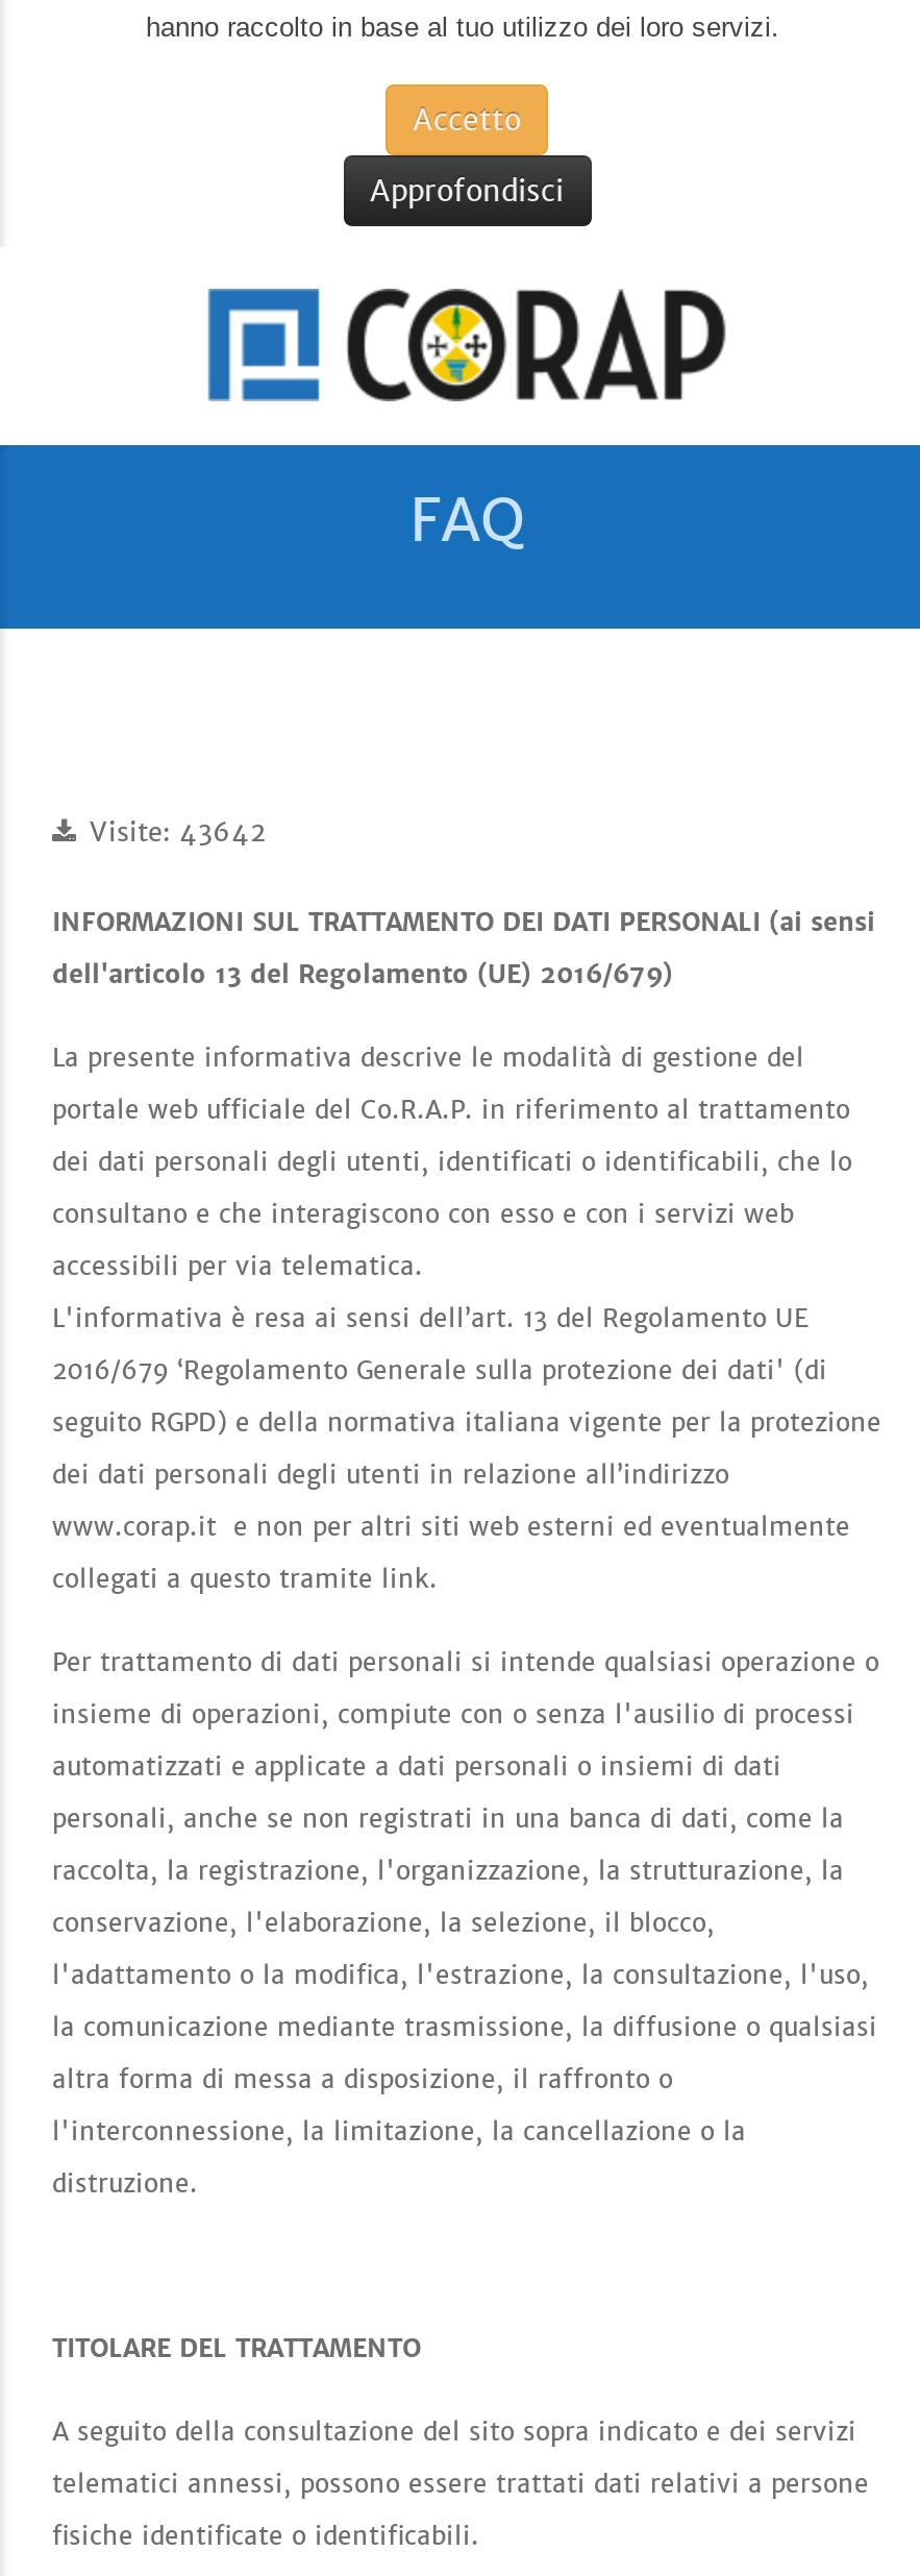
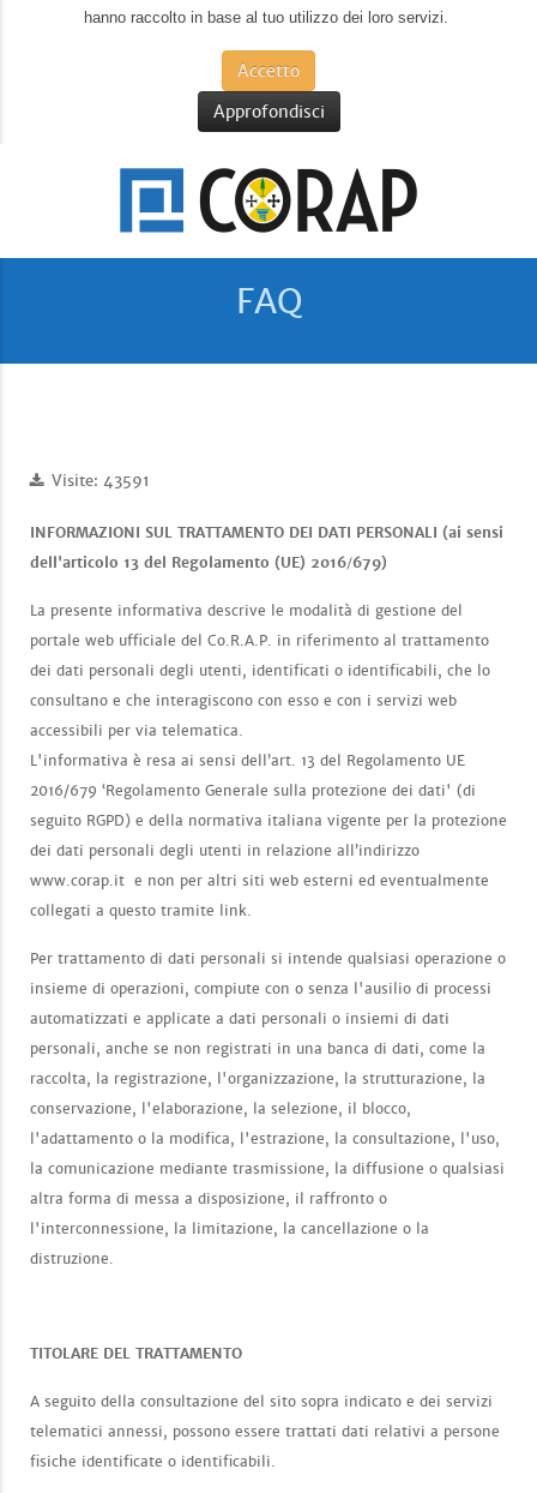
- Visite: 43642
+ Visite: 43591
